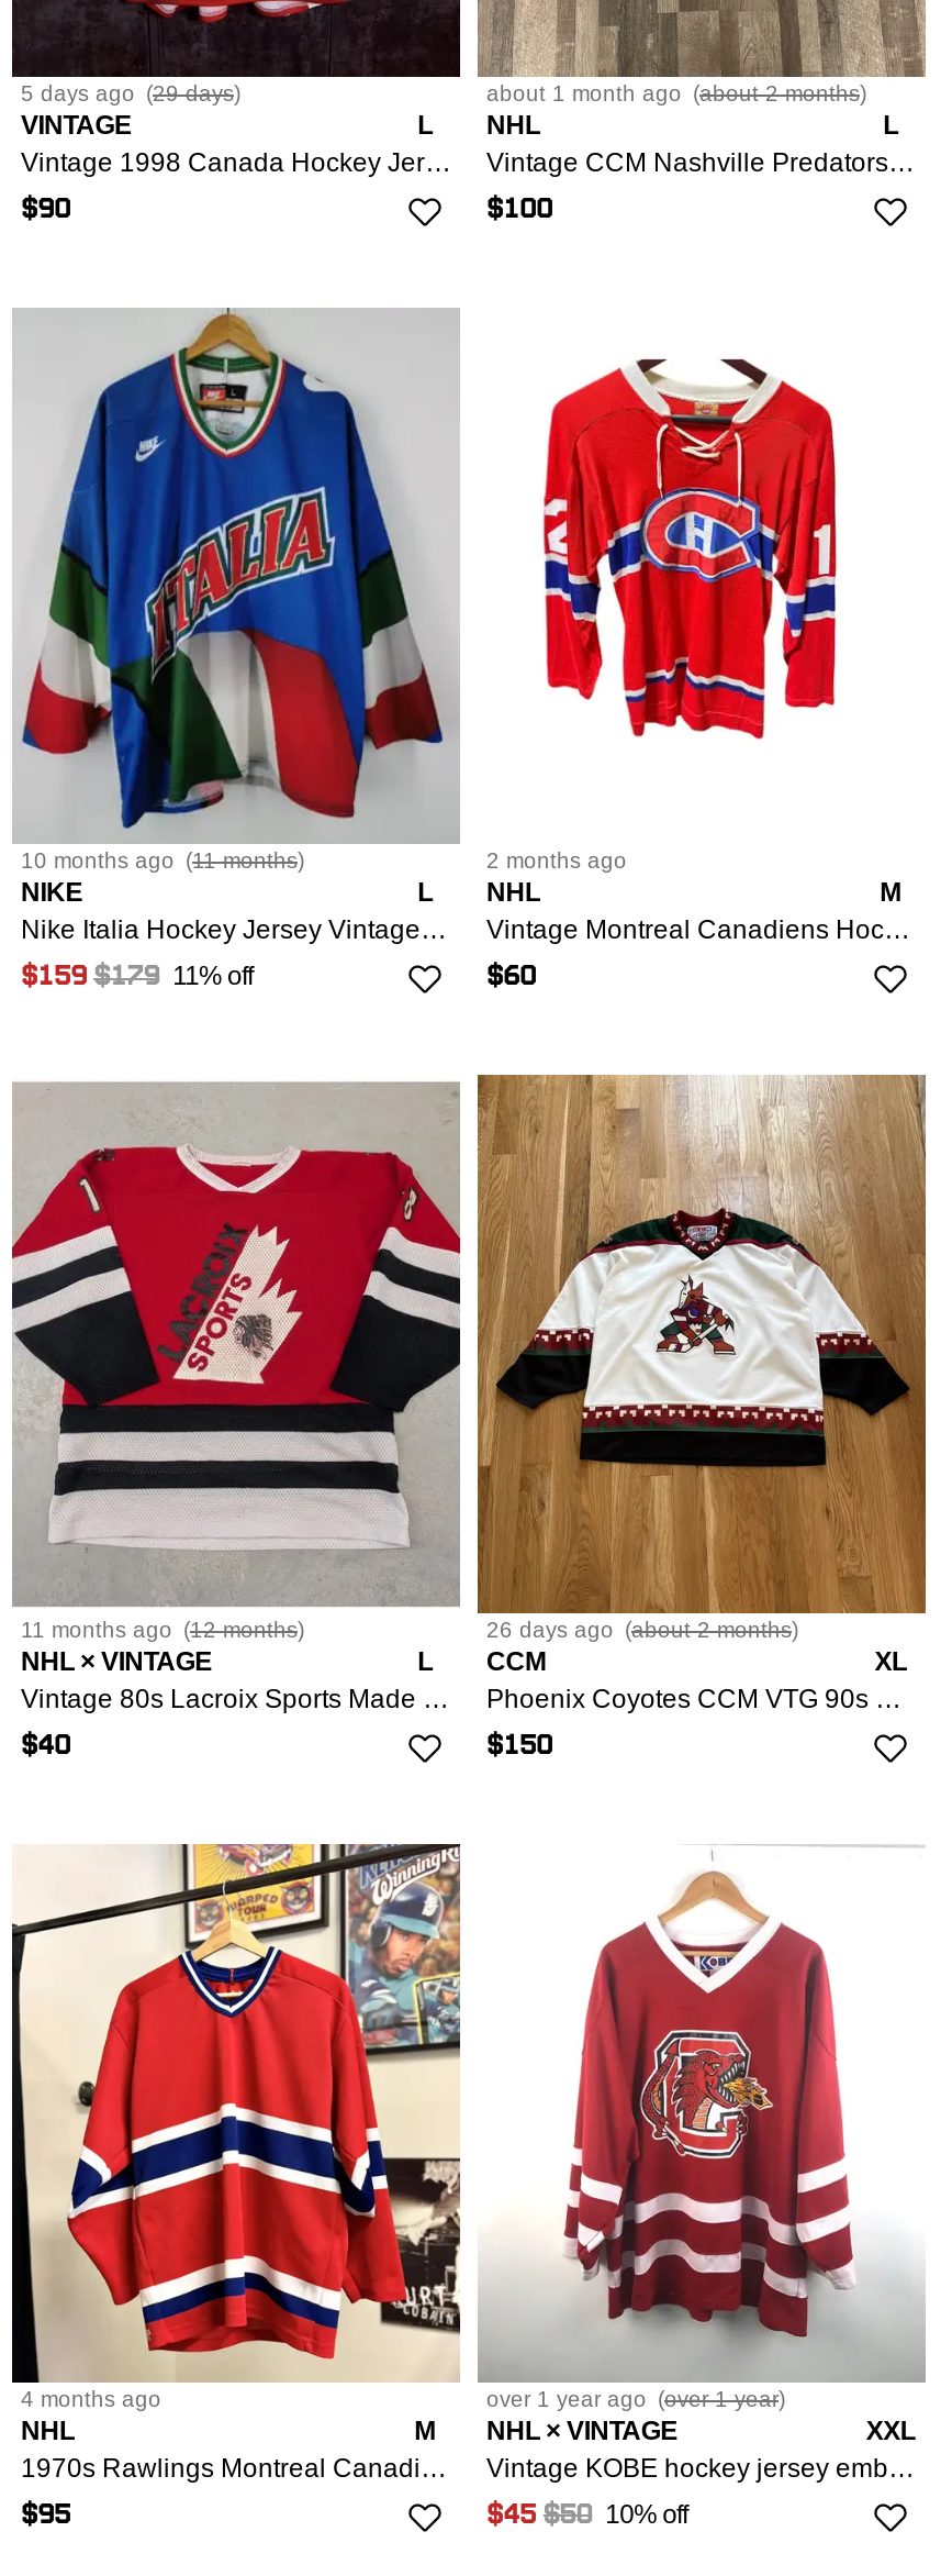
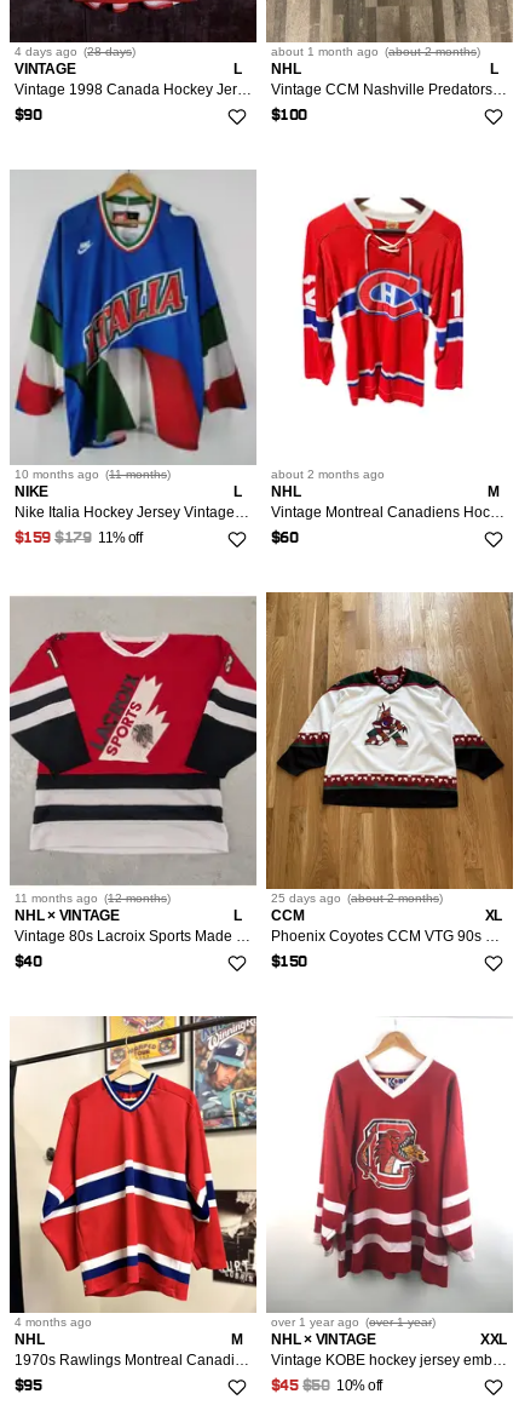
- 5 days ago (29 days)
+ 4 days ago (28 days)

- 2 months ago
+ about 2 months ago

- 26 days ago (about 2 months)
+ 25 days ago (about 2 months)
